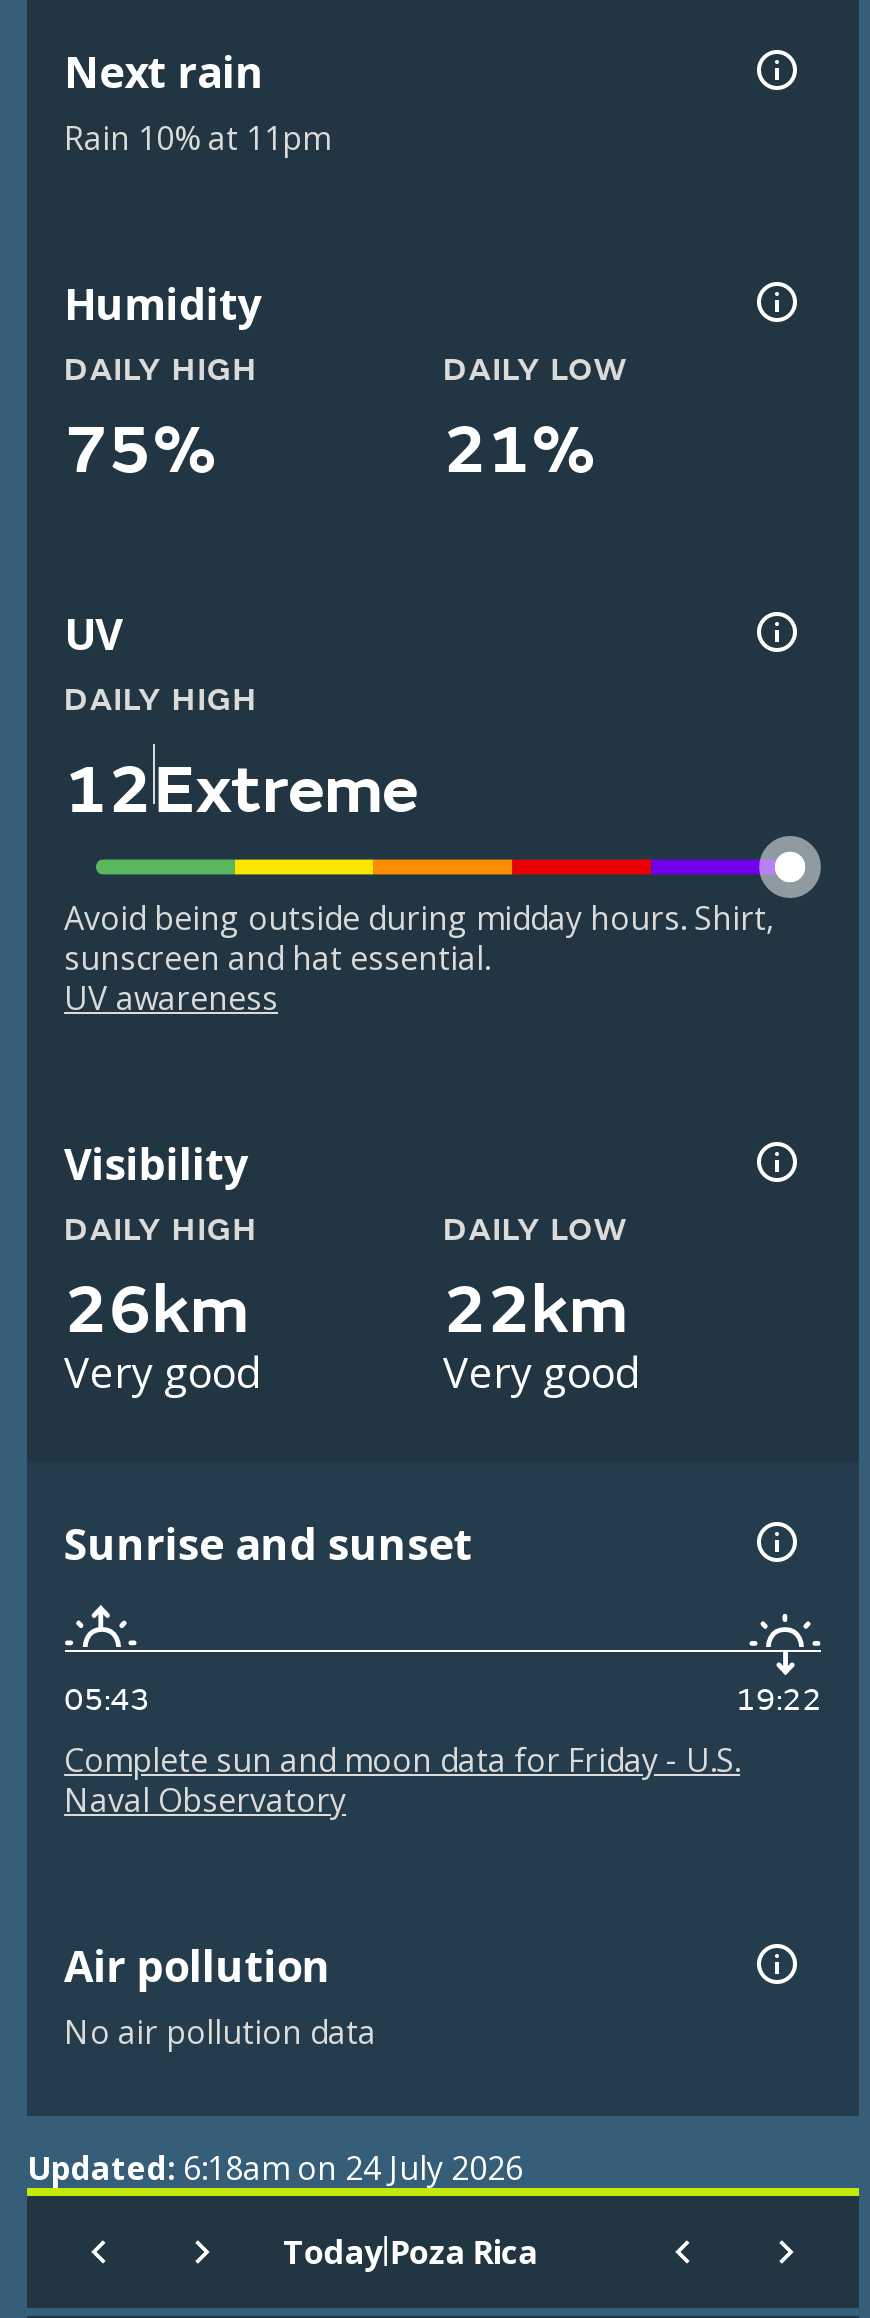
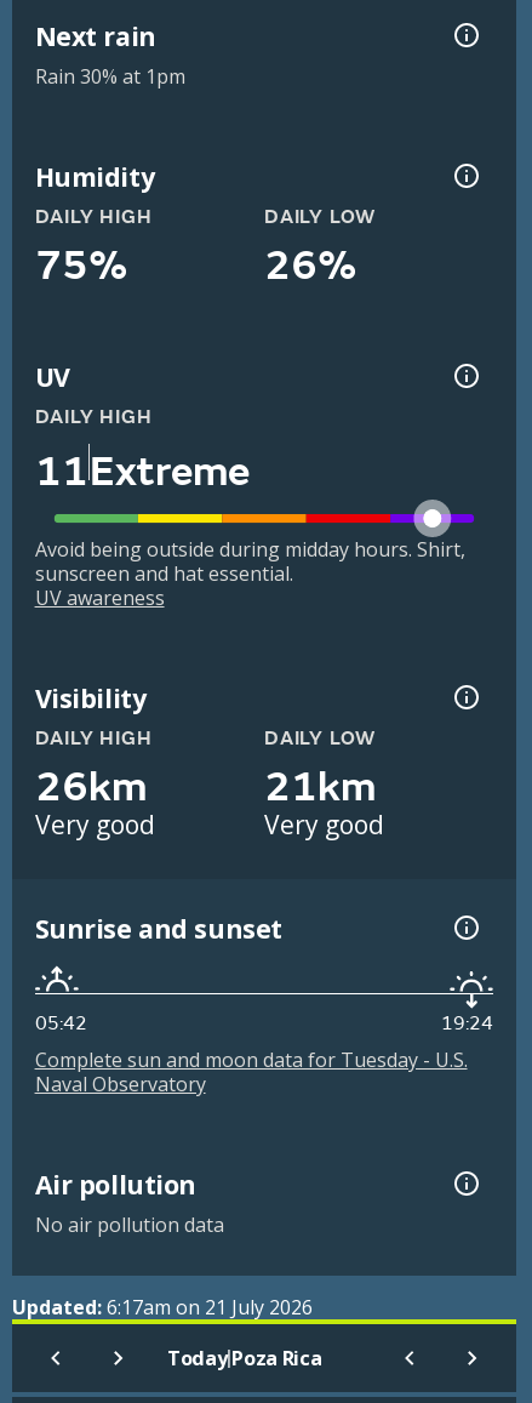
- Rain 10% at 11pm
+ Rain 30% at 1pm

- 21%
+ 26%

- 12Extreme
+ 11Extreme

- [image]
+ [image]

- 22km
+ 21km

- 05:43
+ 05:42

- 19:22
+ 19:24

- Complete sun and moon data for Friday - U.S.
+ Complete sun and moon data for Tuesday - U.S.

- Updated: 6:18am on 24 July 2026
+ Updated: 6:17am on 21 July 2026
